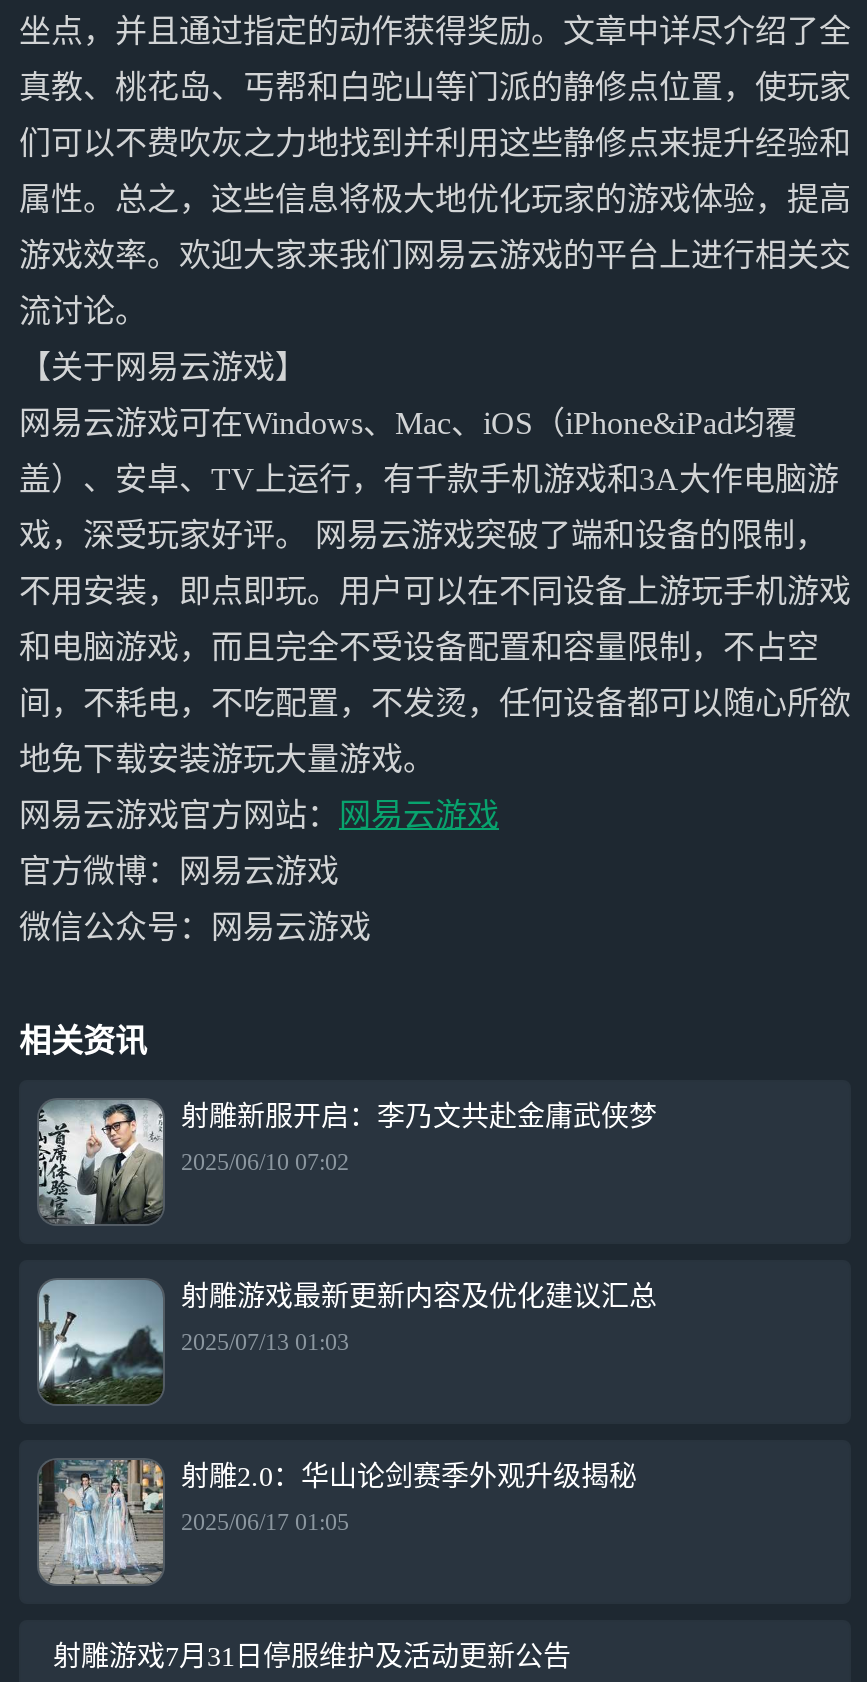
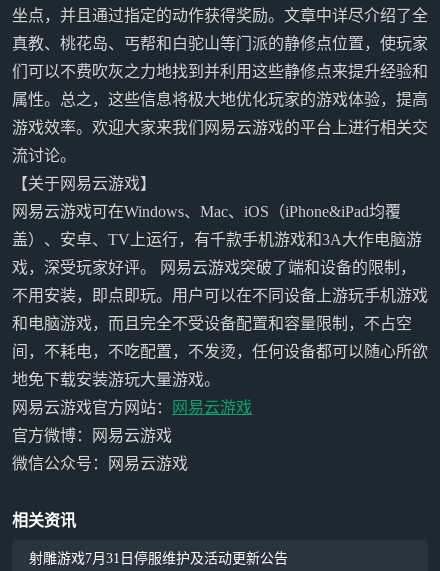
- [image]
- 射雕新服开启：李乃文共赴金庸武侠梦
- 2025/06/10 07:02

- [image]
- 射雕游戏最新更新内容及优化建议汇总
- 2025/07/13 01:03

- [image]
- 射雕2.0：华山论剑赛季外观升级揭秘
- 2025/06/17 01:05
